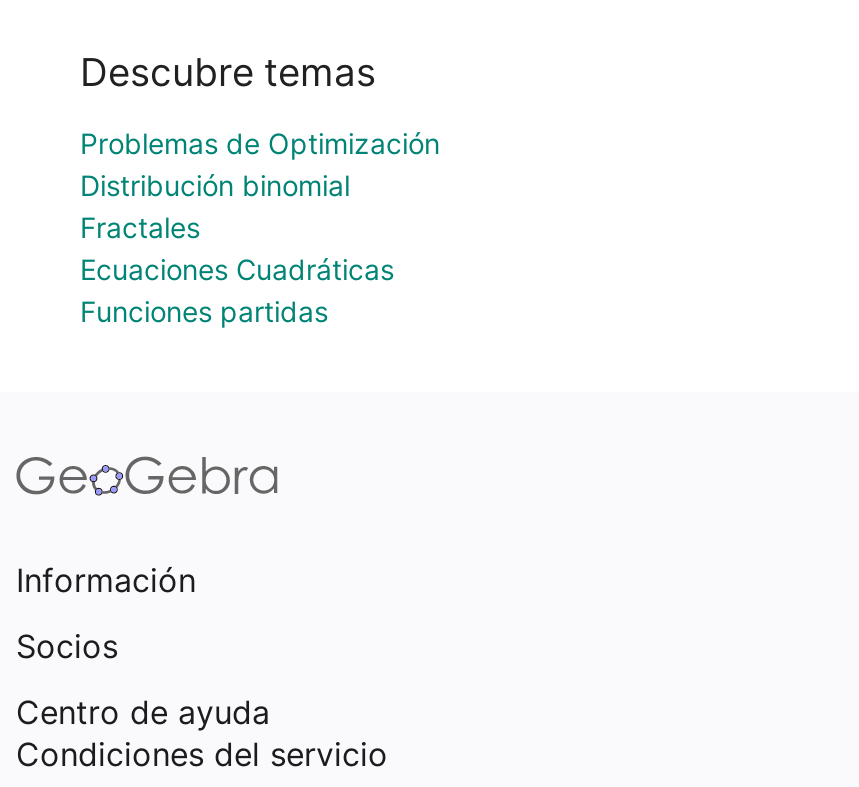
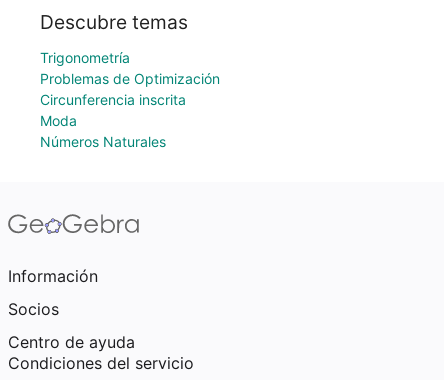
+ Trigonometría

moved down: Problemas de Optimización

- Distribución binomial
- Fractales
- Ecuaciones Cuadráticas
- Funciones partidas
+ Circunferencia inscrita
+ Moda
+ Números Naturales
